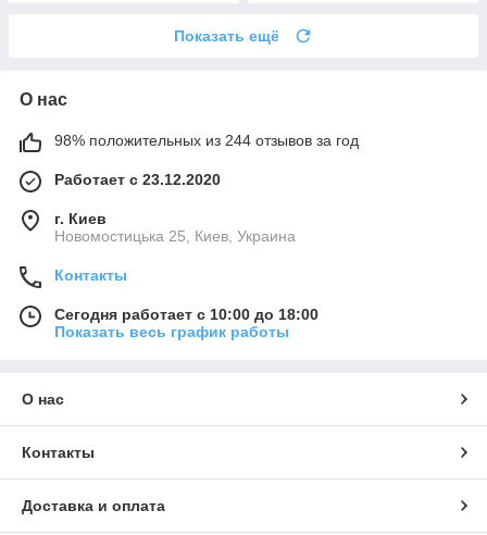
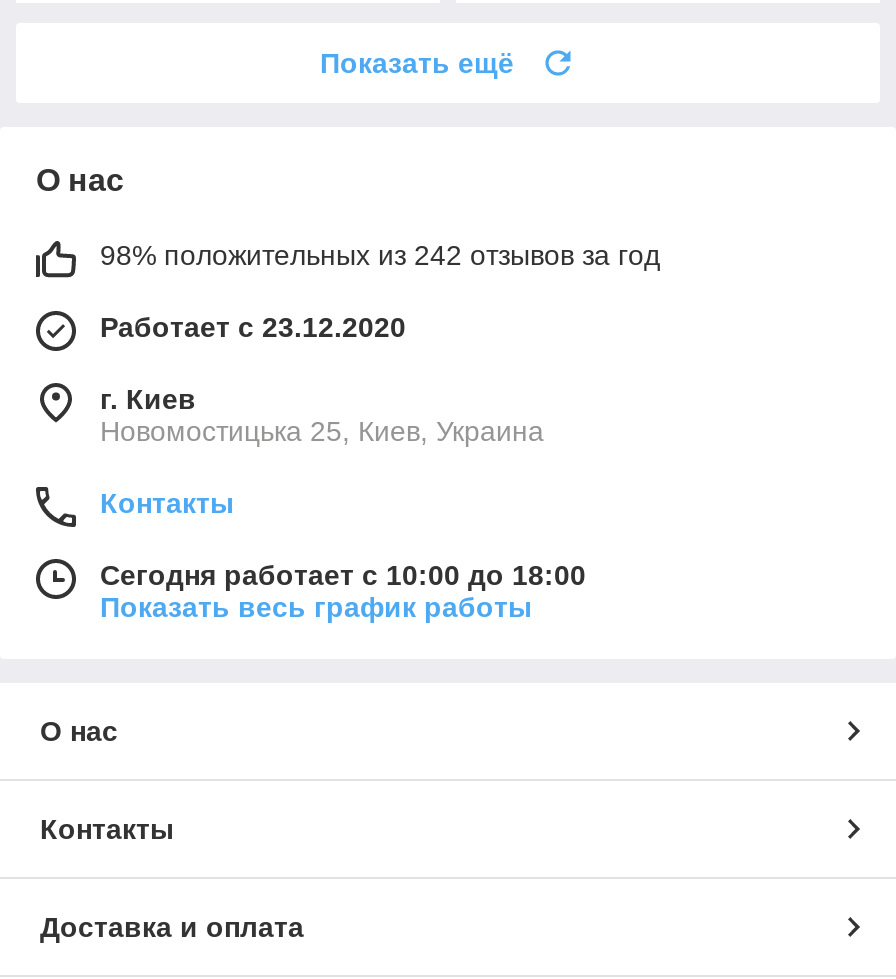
- 98% положительных из 244 отзывов за год
+ 98% положительных из 242 отзывов за год
